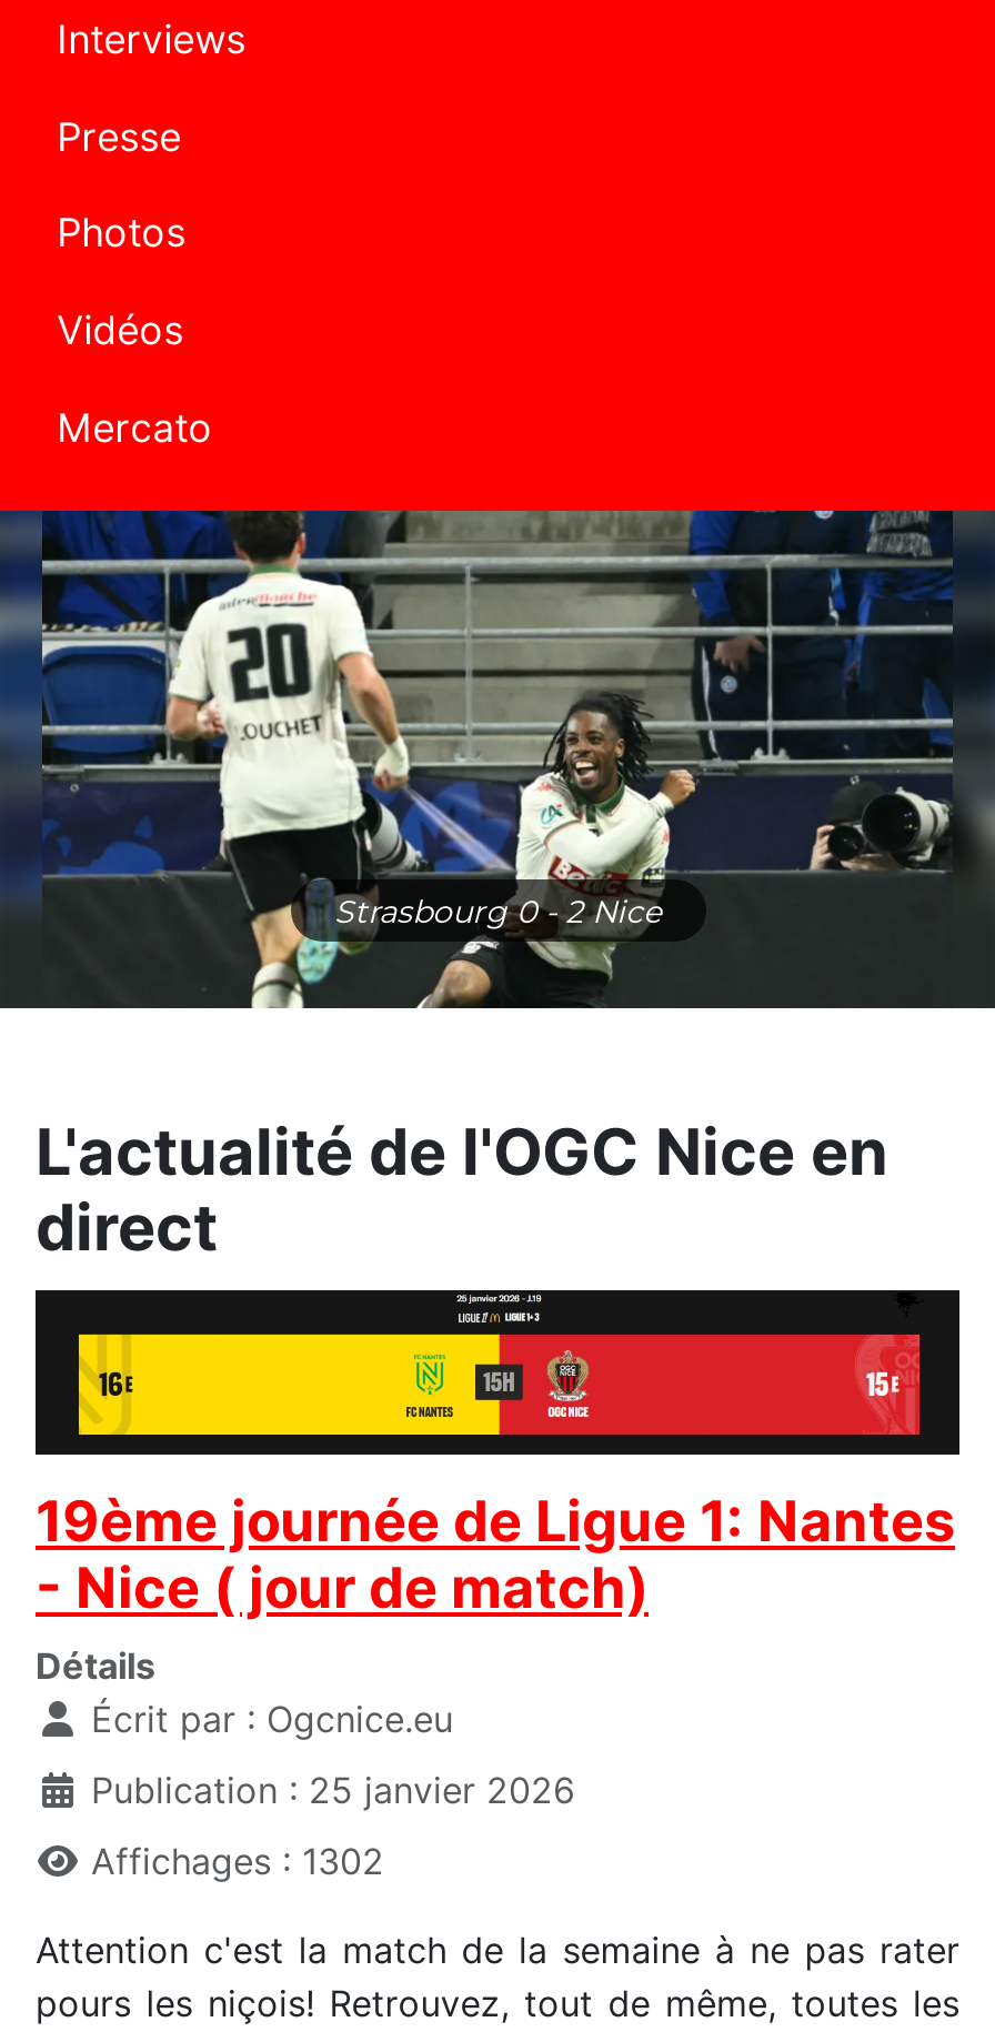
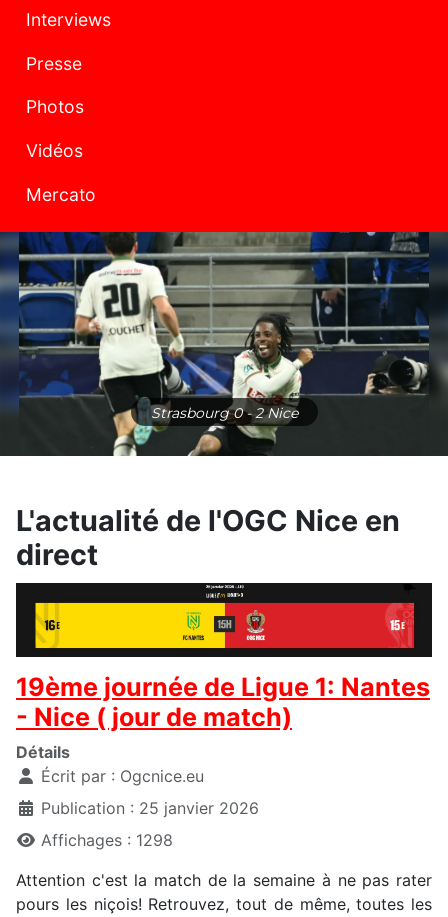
- Affichages : 1302
+ Affichages : 1298
